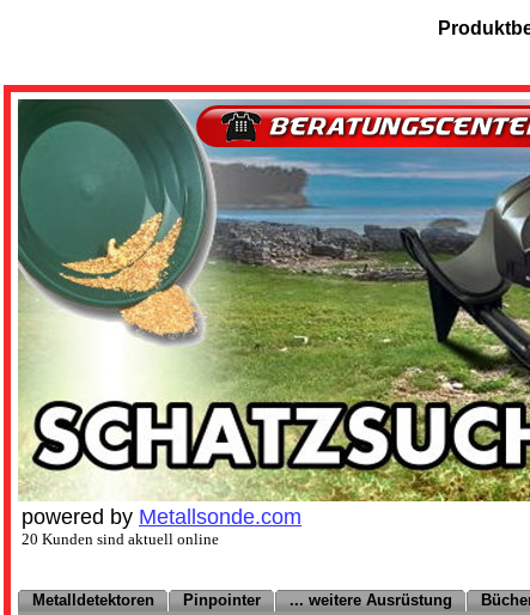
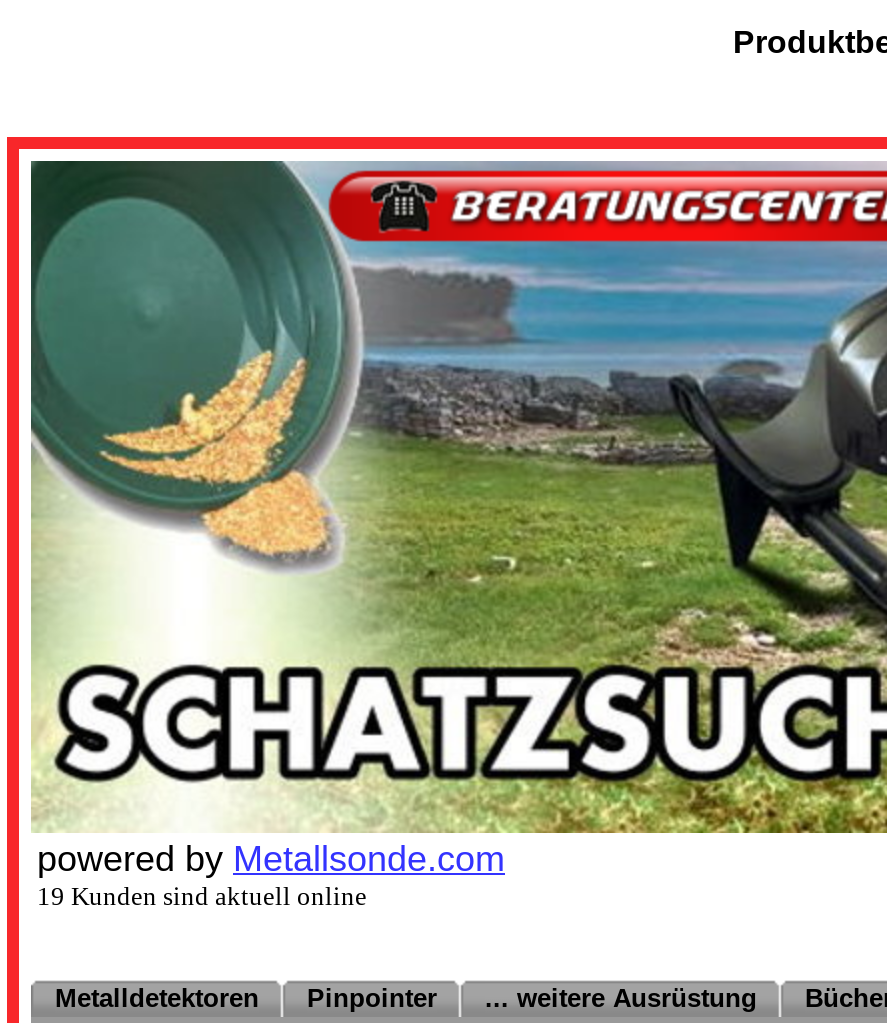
- 20 Kunden sind aktuell online
+ 19 Kunden sind aktuell online
